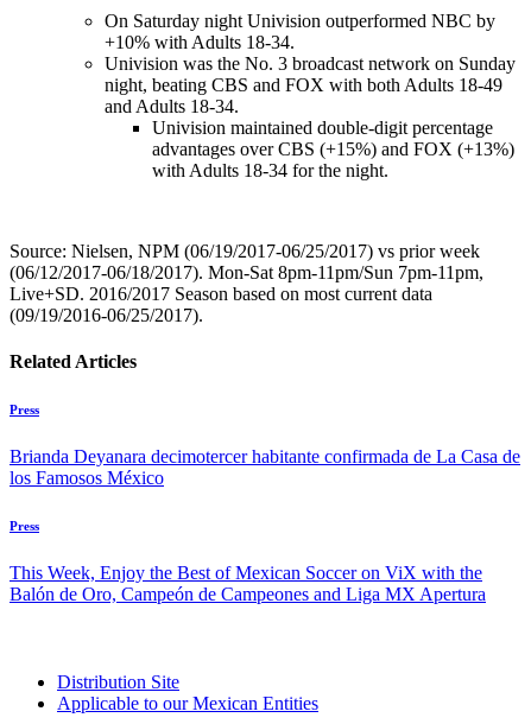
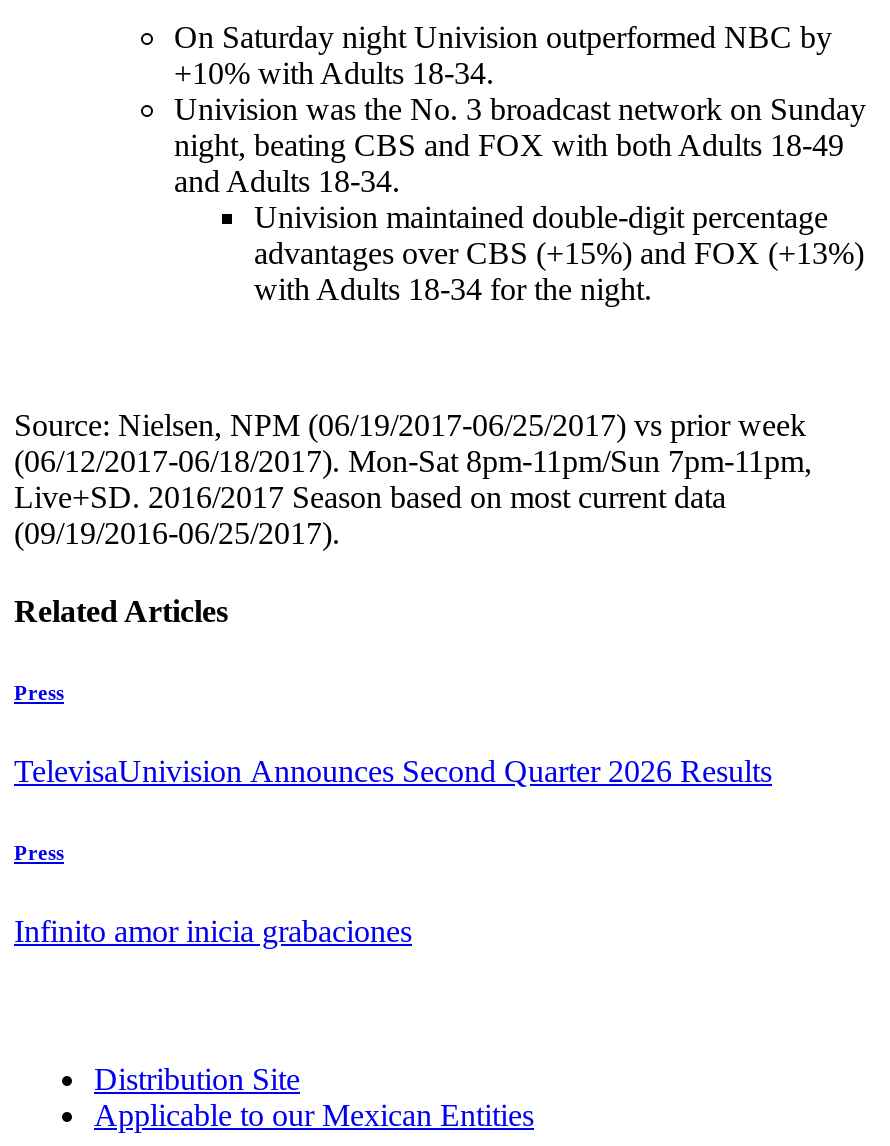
- Brianda Deyanara decimotercer habitante confirmada de La Casa de
- los Famosos México
+ TelevisaUnivision Announces Second Quarter 2026 Results

- This Week, Enjoy the Best of Mexican Soccer on ViX with the
- Balón de Oro, Campeón de Campeones and Liga MX Apertura
+ Infinito amor inicia grabaciones
